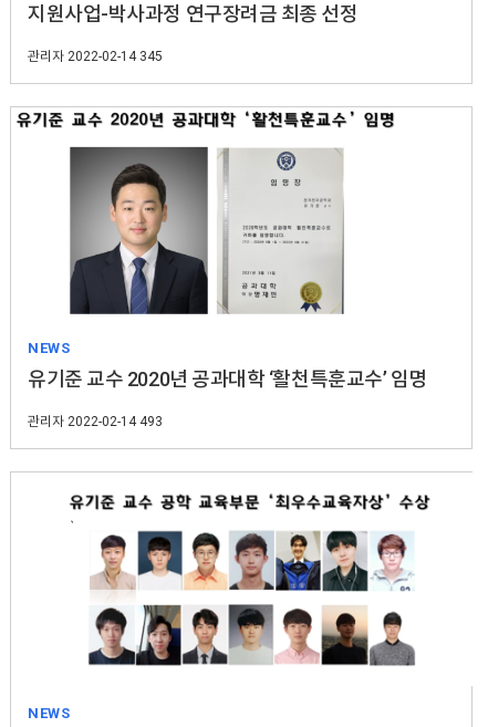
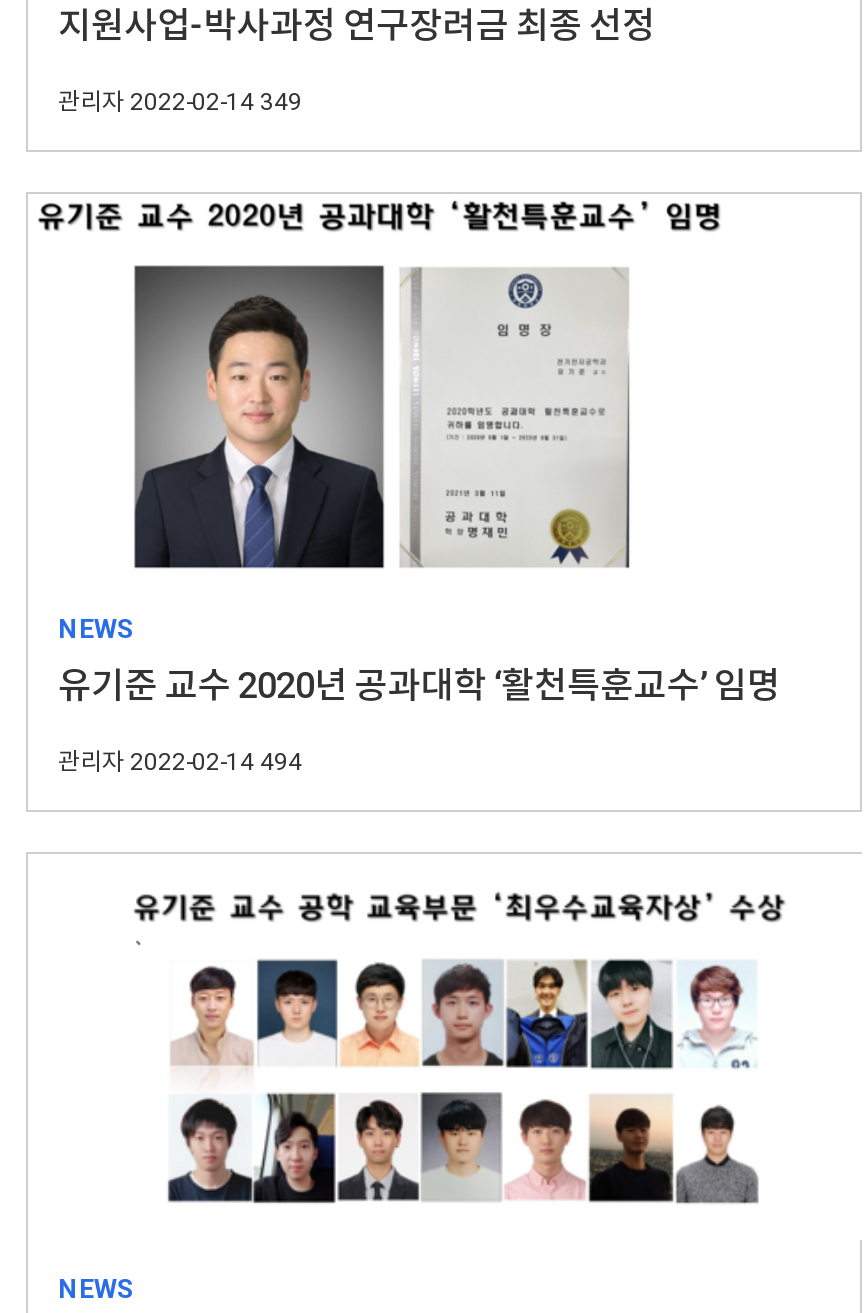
- 관리자 2022-02-14 345
+ 관리자 2022-02-14 349

- 관리자 2022-02-14 493
+ 관리자 2022-02-14 494
